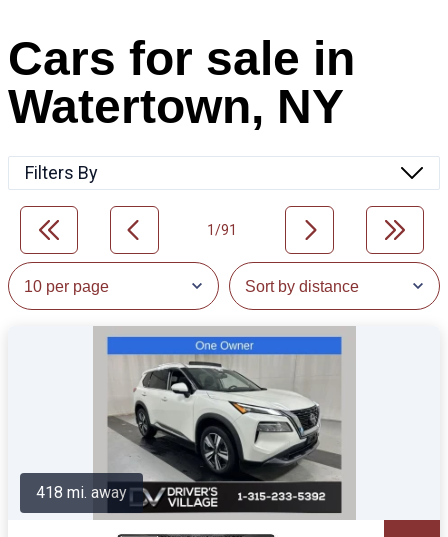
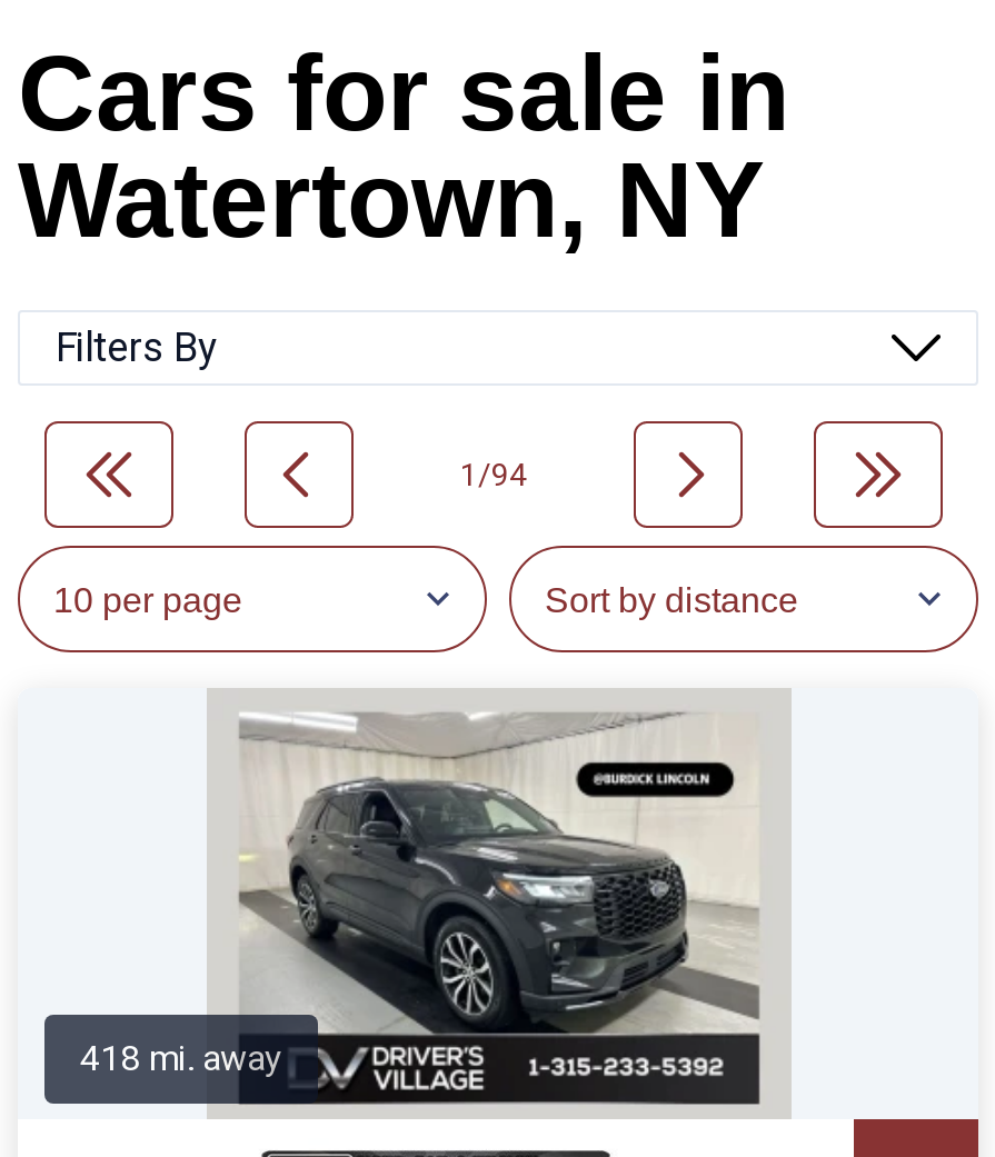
- 1/91
+ 1/94

- [image]
+ [image]
